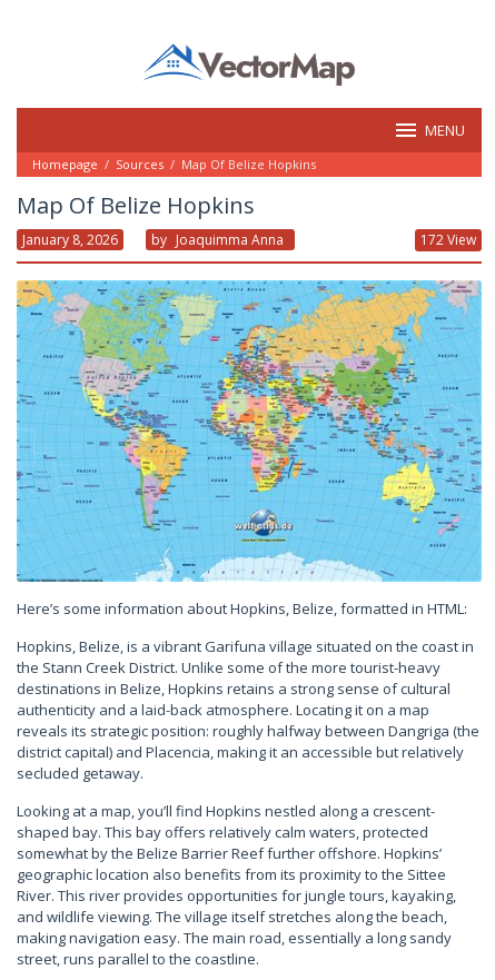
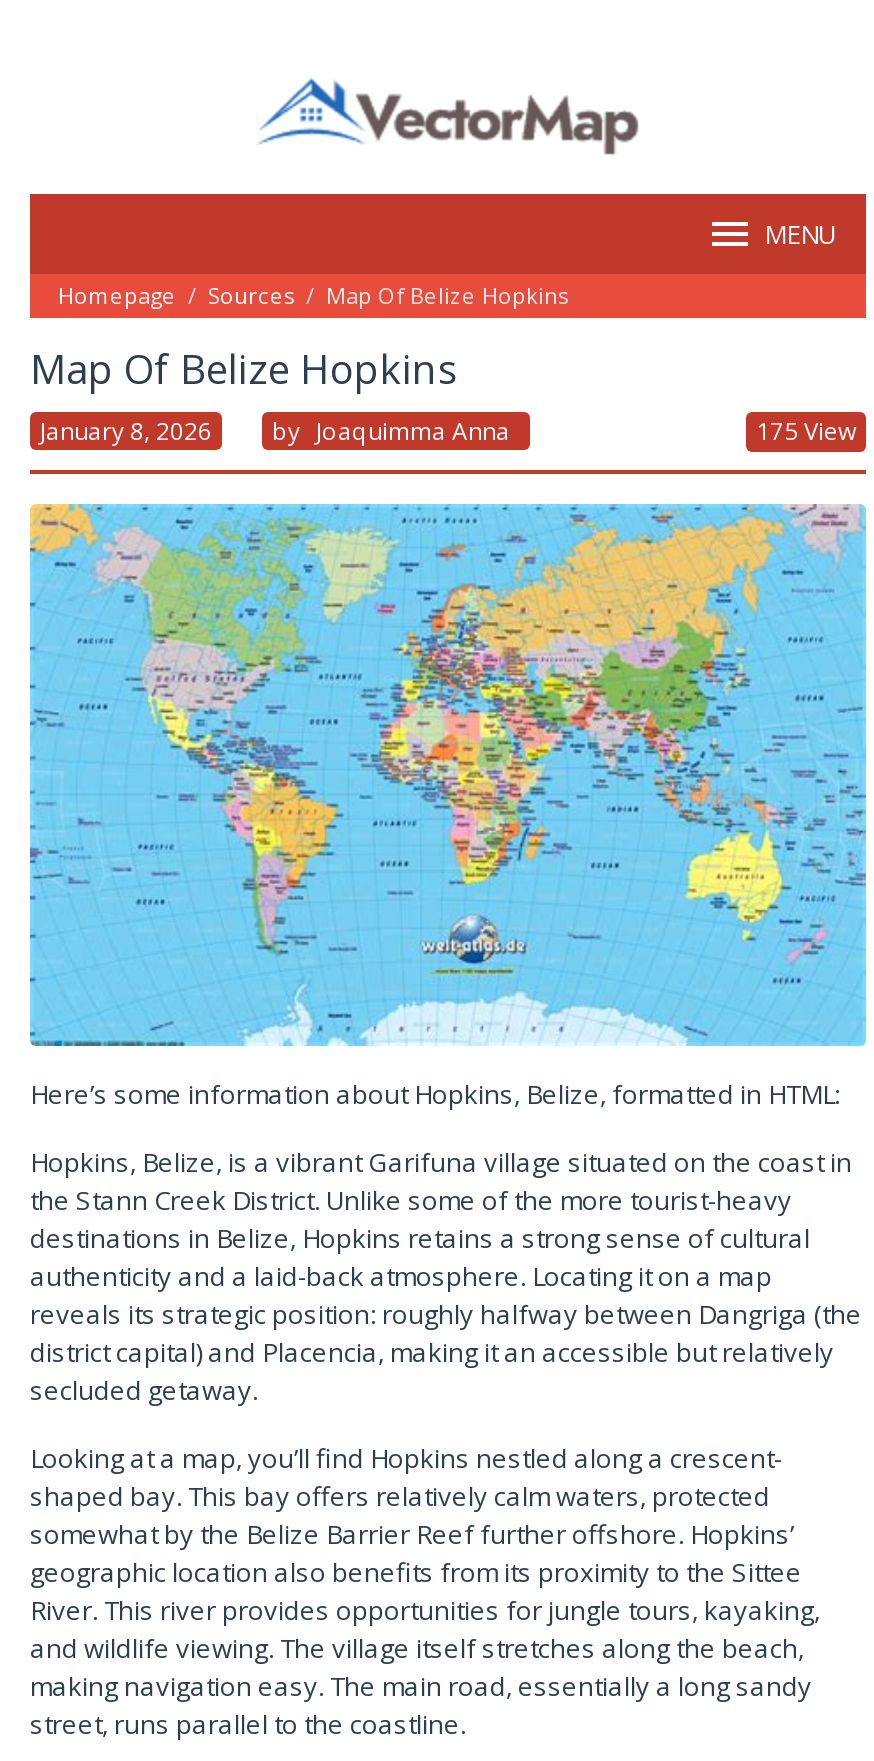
- 172 View
+ 175 View
